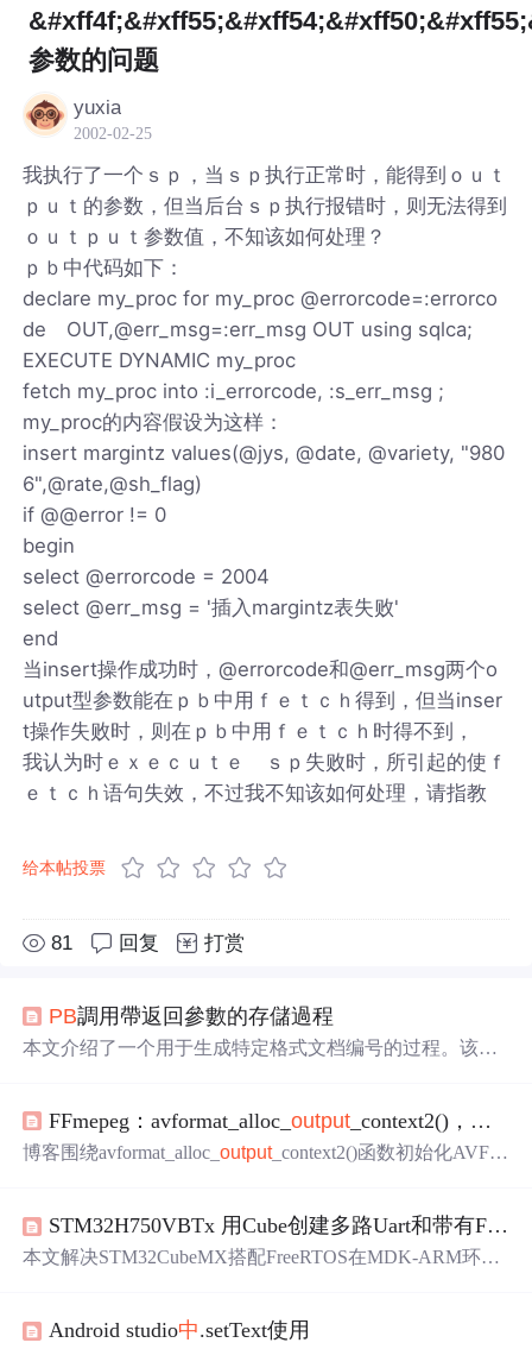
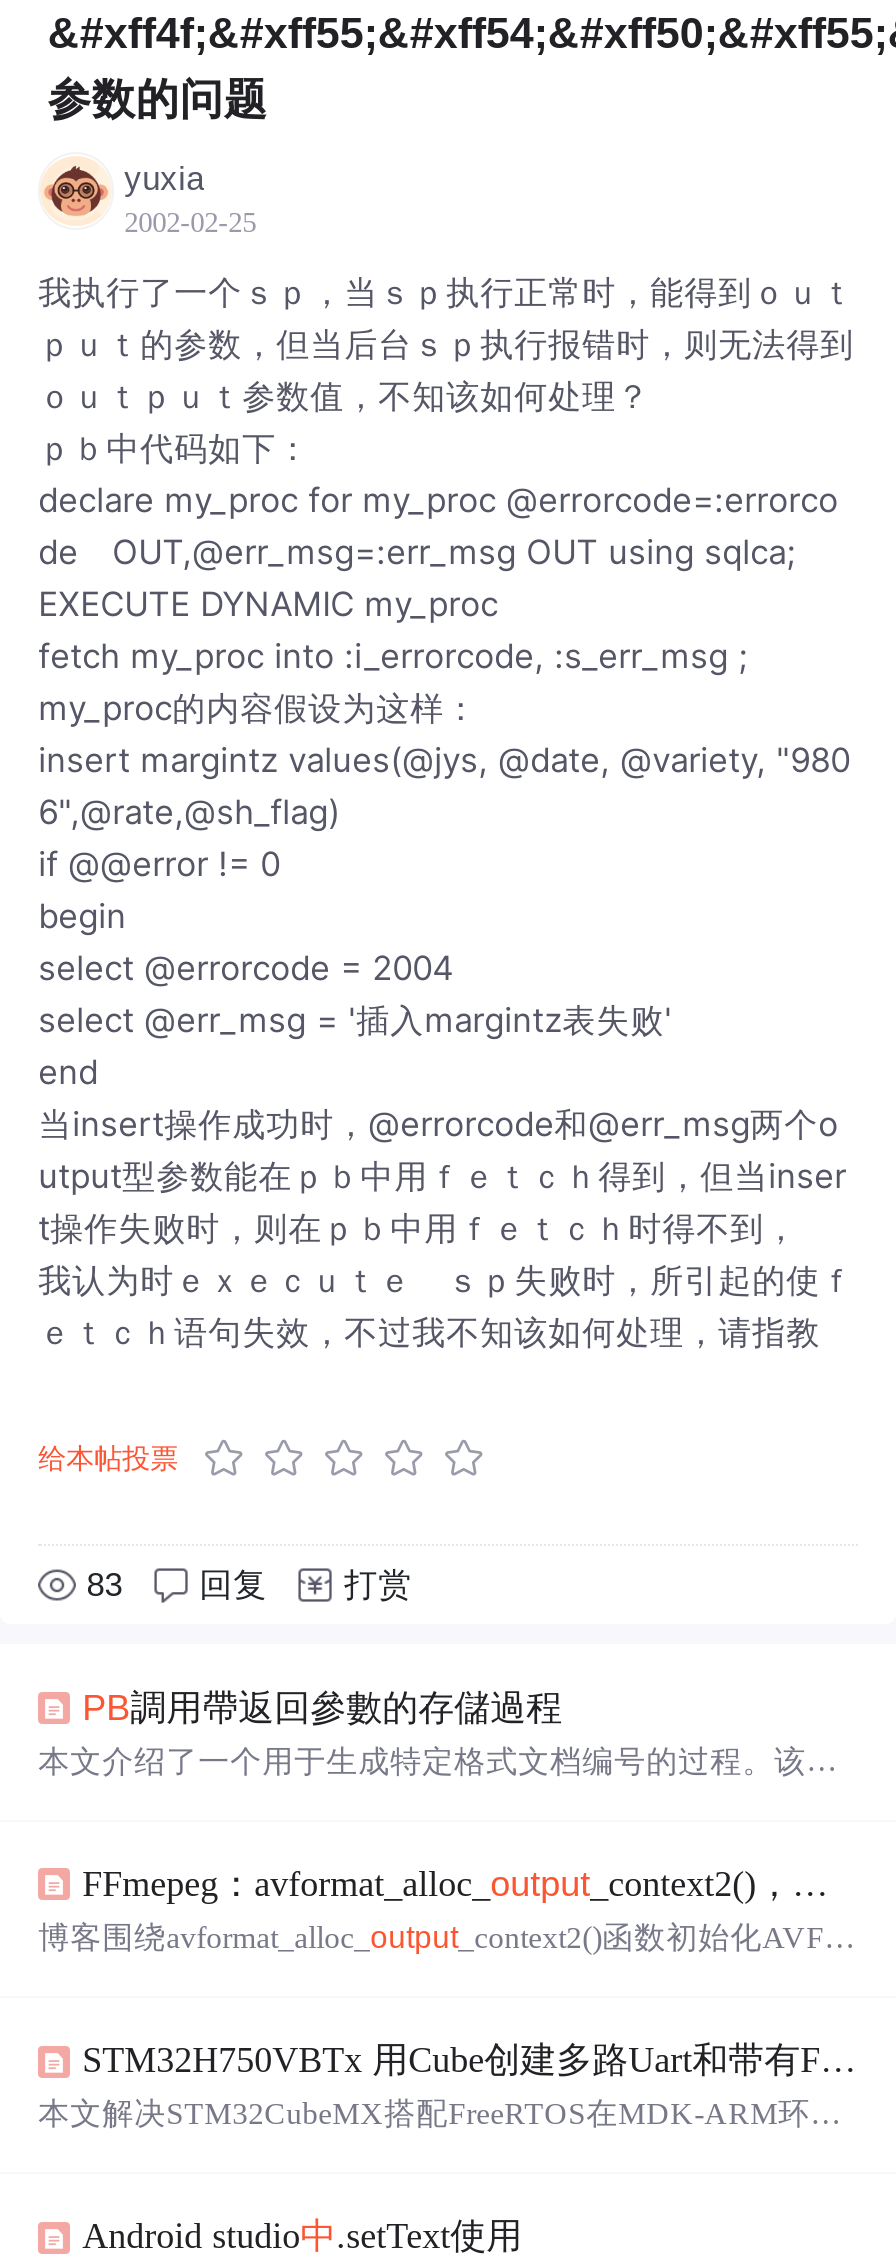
- 81
+ 83
